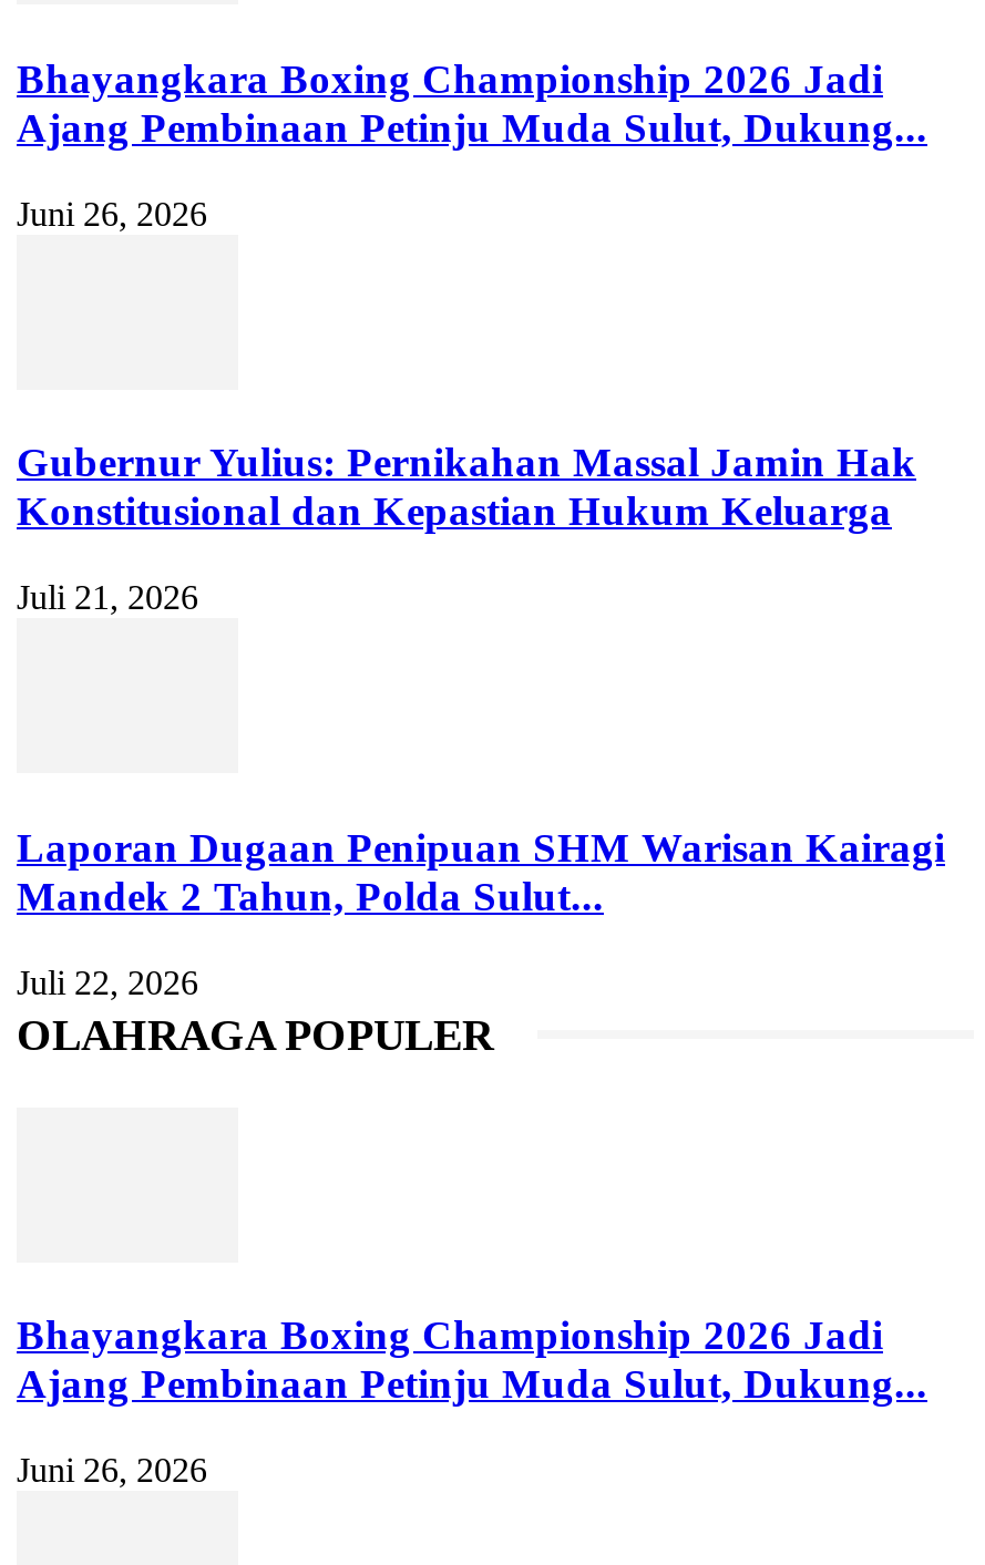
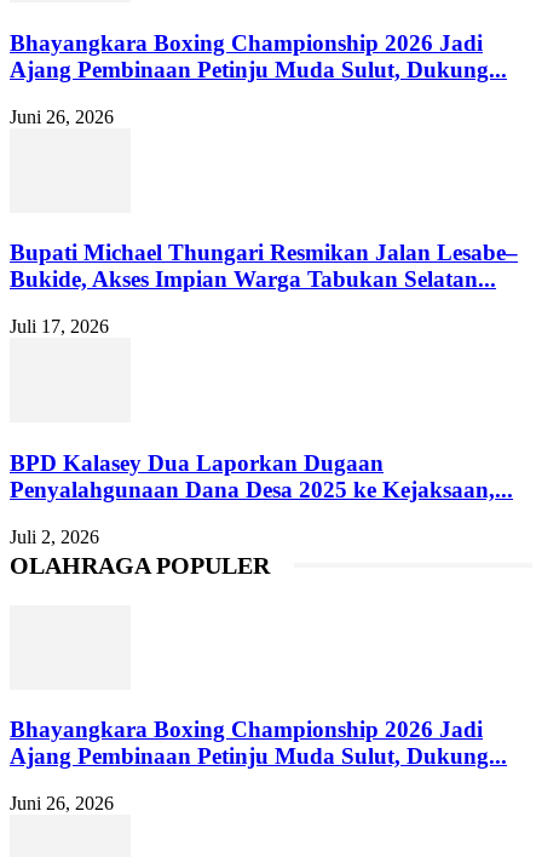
- Gubernur Yulius: Pernikahan Massal Jamin Hak
- Konstitusional dan Kepastian Hukum Keluarga
+ Bupati Michael Thungari Resmikan Jalan Lesabe–
+ Bukide, Akses Impian Warga Tabukan Selatan...

- Juli 21, 2026
+ Juli 17, 2026

- Laporan Dugaan Penipuan SHM Warisan Kairagi
- Mandek 2 Tahun, Polda Sulut...
+ BPD Kalasey Dua Laporkan Dugaan
+ Penyalahgunaan Dana Desa 2025 ke Kejaksaan,...

- Juli 22, 2026
+ Juli 2, 2026
